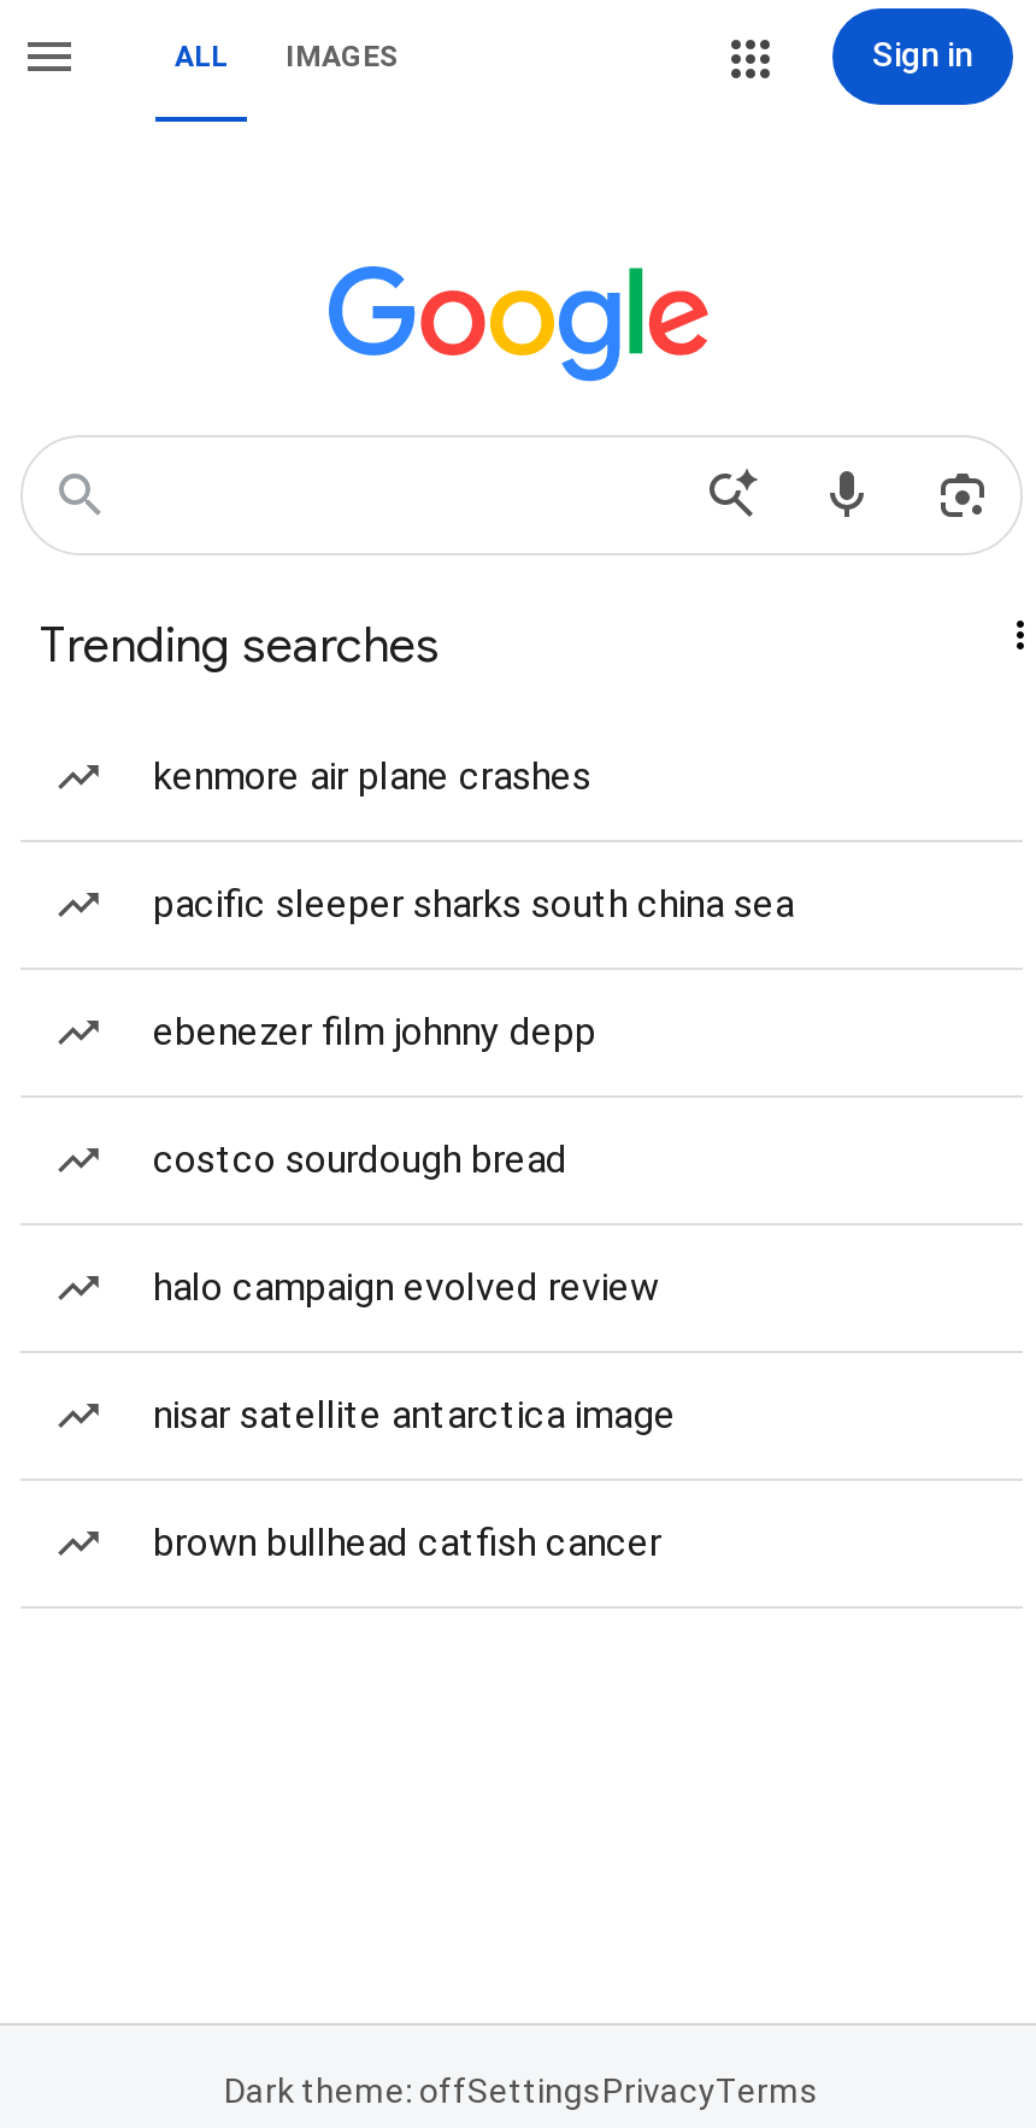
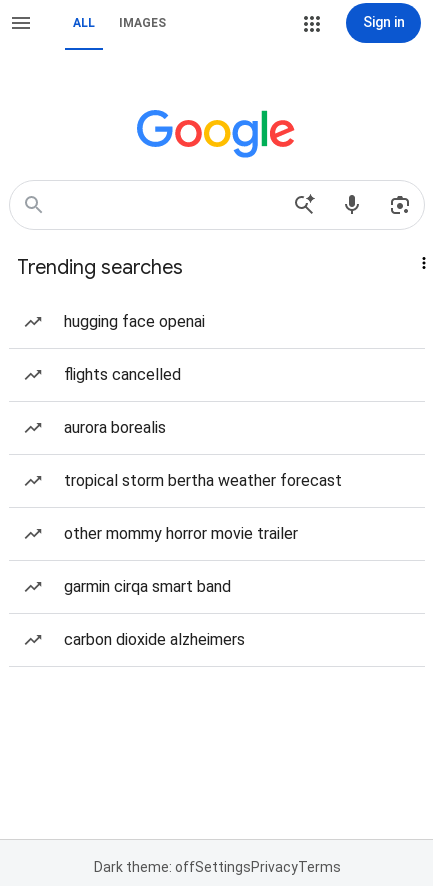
- kenmore air plane crashes
+ hugging face openai

- pacific sleeper sharks south china sea
+ flights cancelled

- ebenezer film johnny depp
+ aurora borealis

- costco sourdough bread
+ tropical storm bertha weather forecast

- halo campaign evolved review
+ other mommy horror movie trailer

- nisar satellite antarctica image
+ garmin cirqa smart band

- brown bullhead catfish cancer
+ carbon dioxide alzheimers
